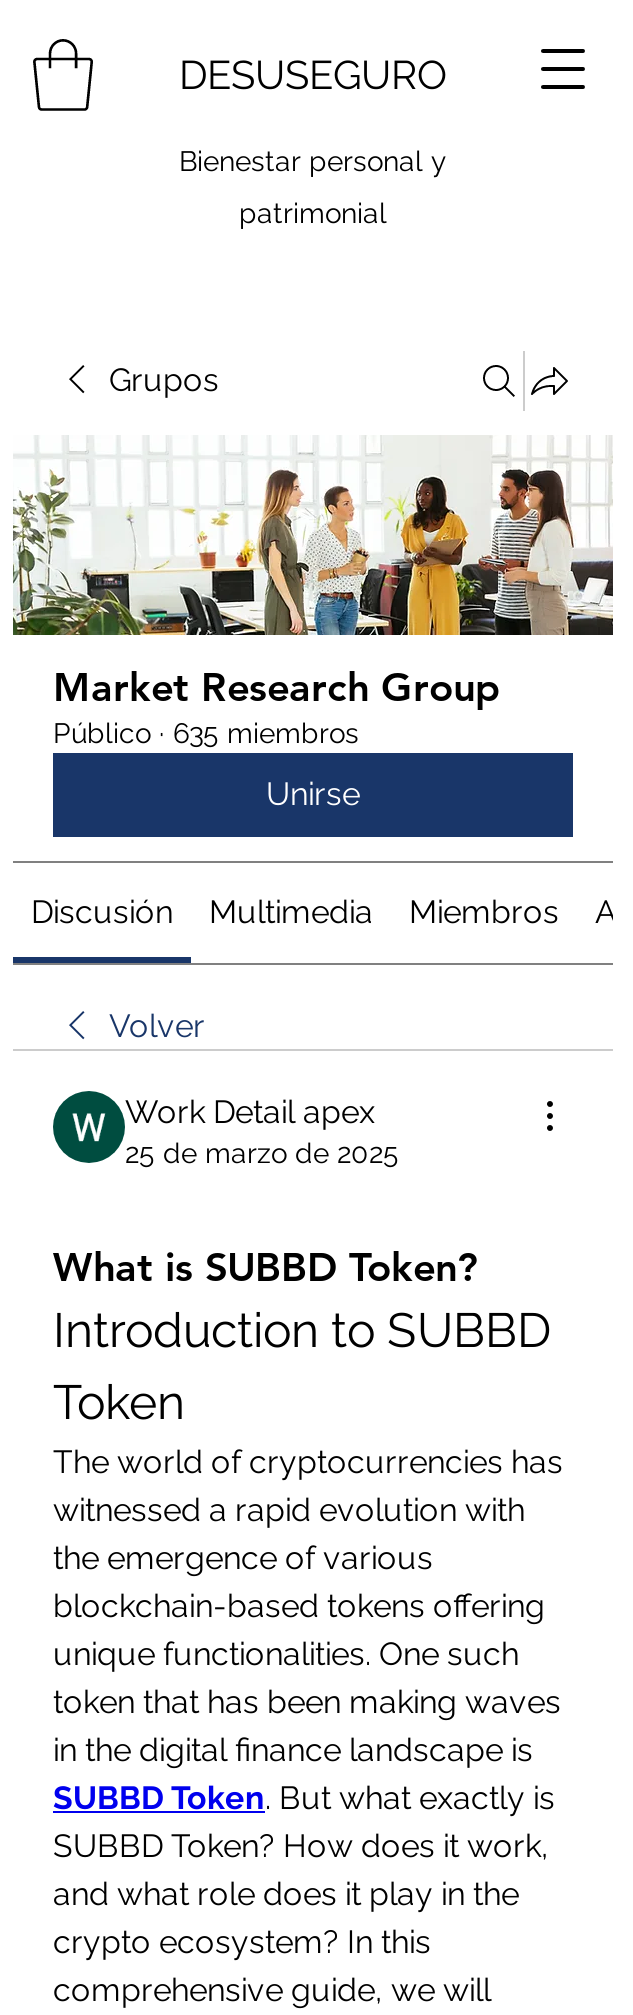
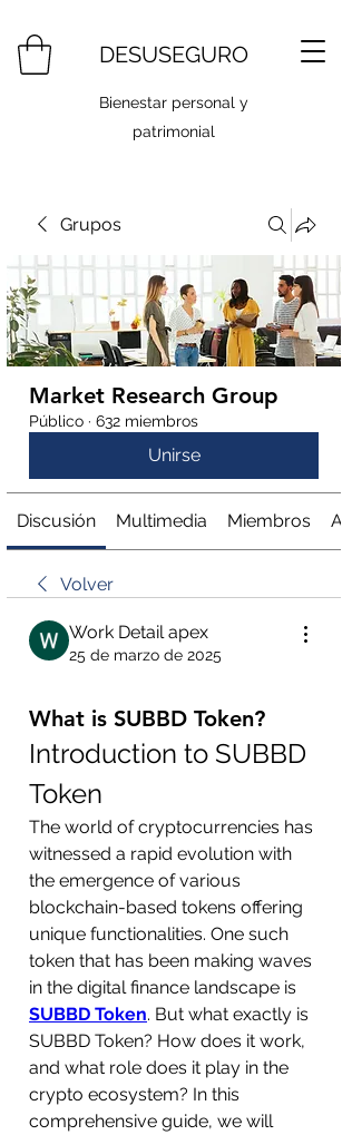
- Público · 635 miembros
+ Público · 632 miembros
